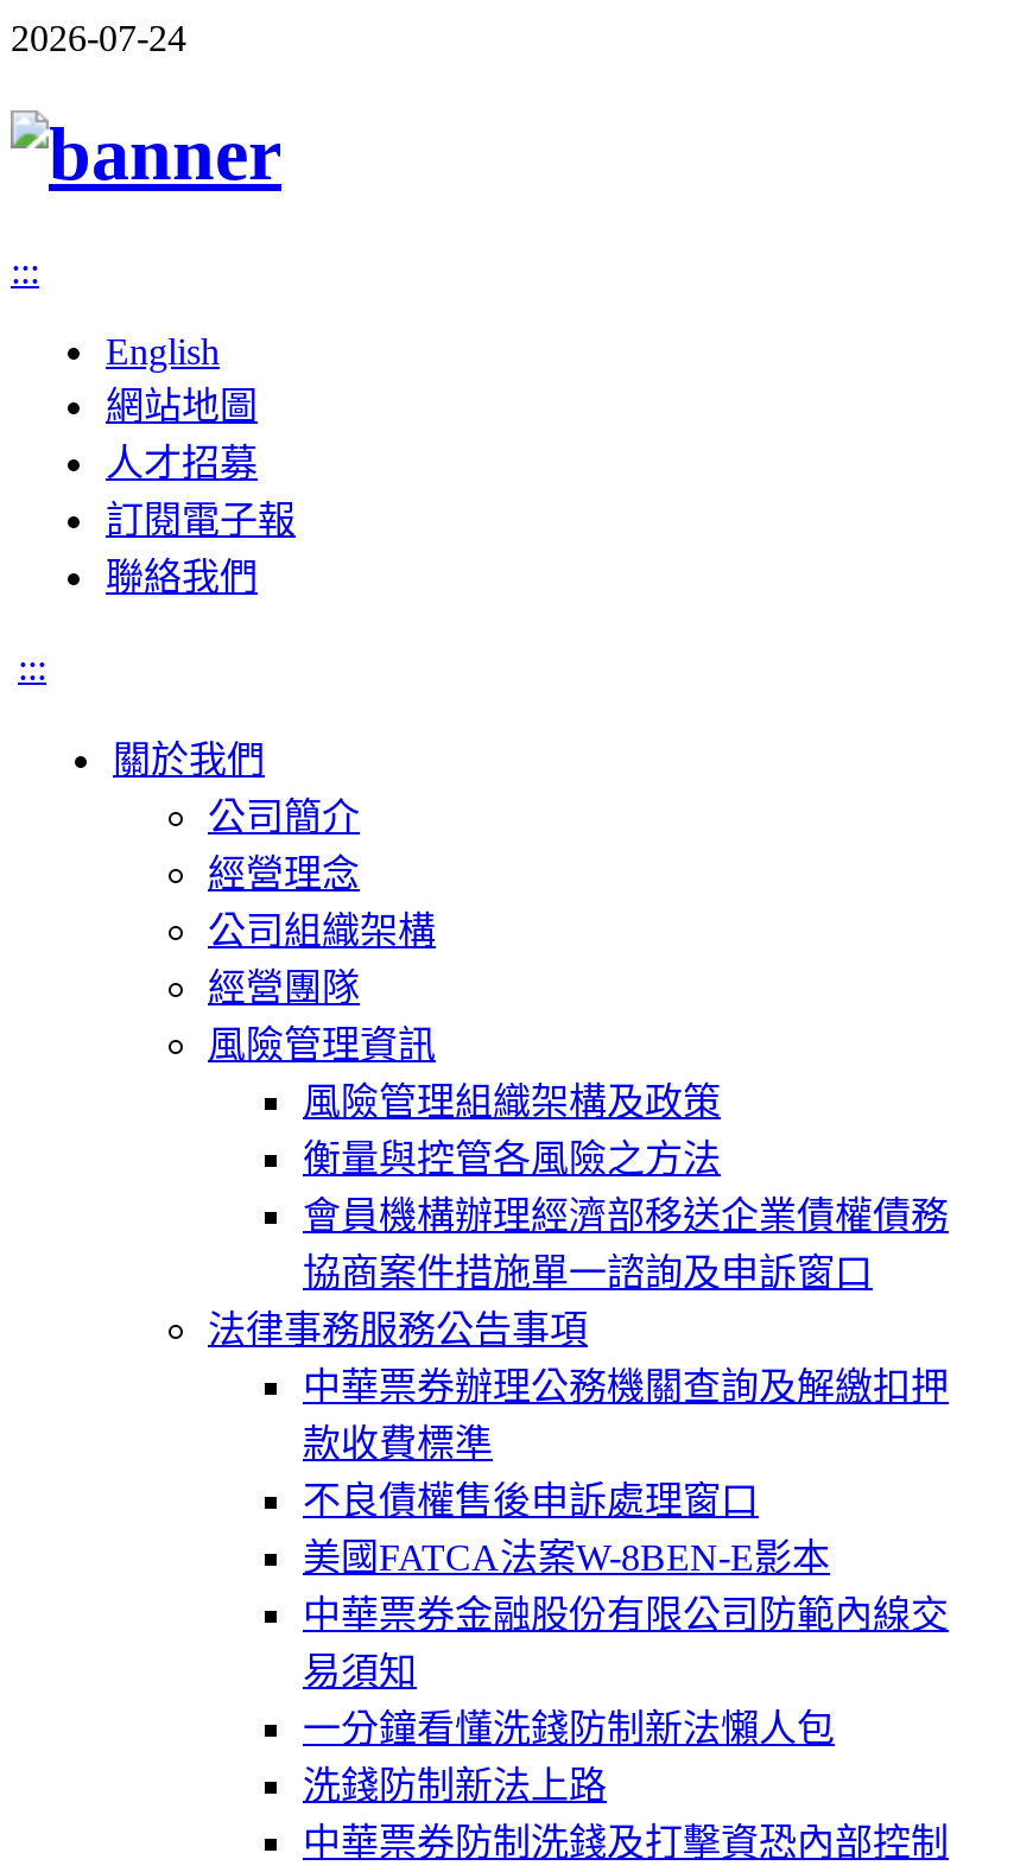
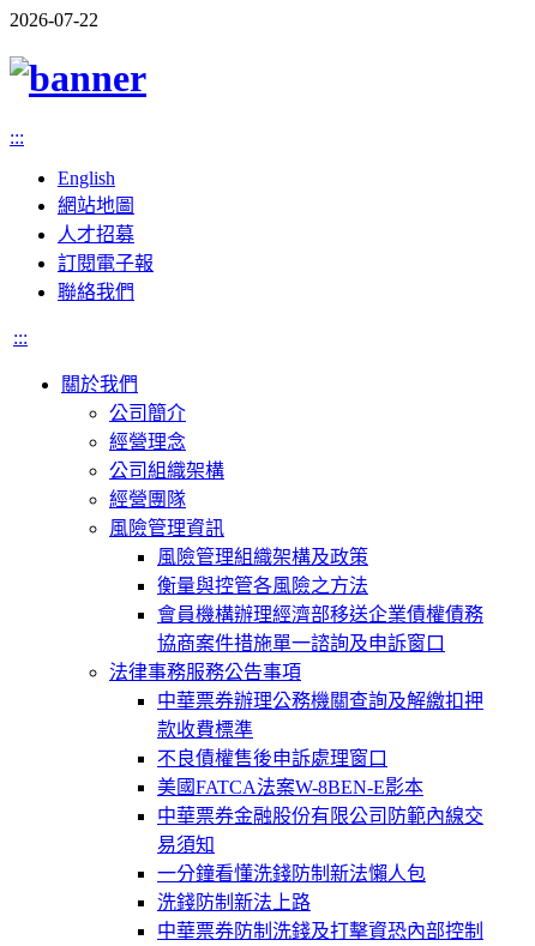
- 2026-07-24
+ 2026-07-22
